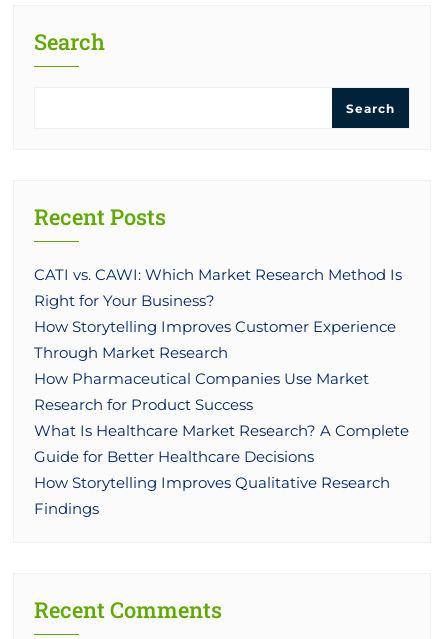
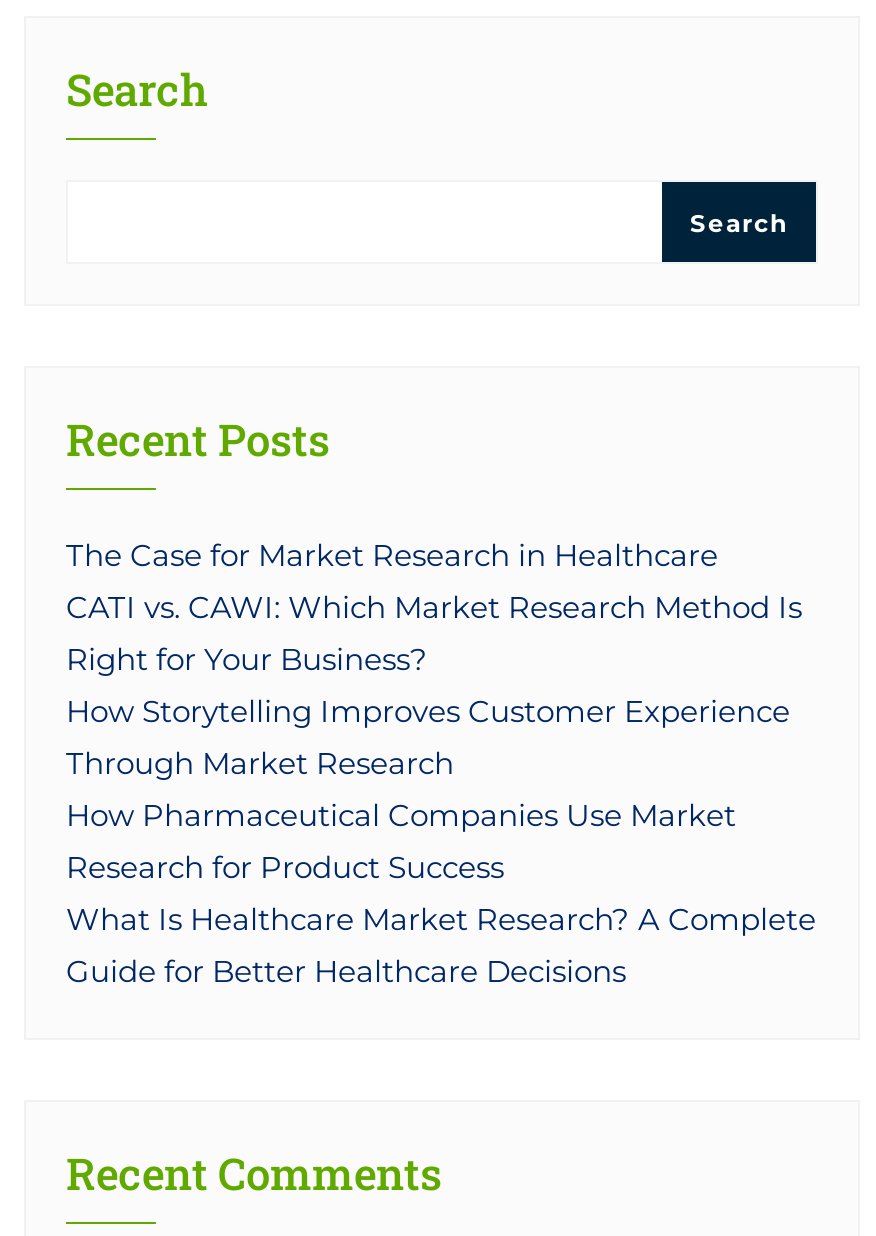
+ The Case for Market Research in Healthcare

moved down: CATI vs. CAWI: Which Market Research Method Is | Right for Your Business? | How Storytelling Improves Customer Experience | Through Market Research | How Pharmaceutical Companies Use Market | Research for Product Success | What Is Healthcare Market Research? A Complete | Guide for Better Healthcare Decisions

- How Storytelling Improves Qualitative Research
- Findings
